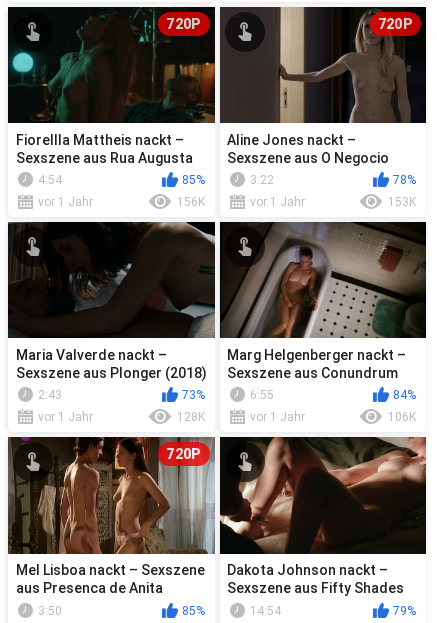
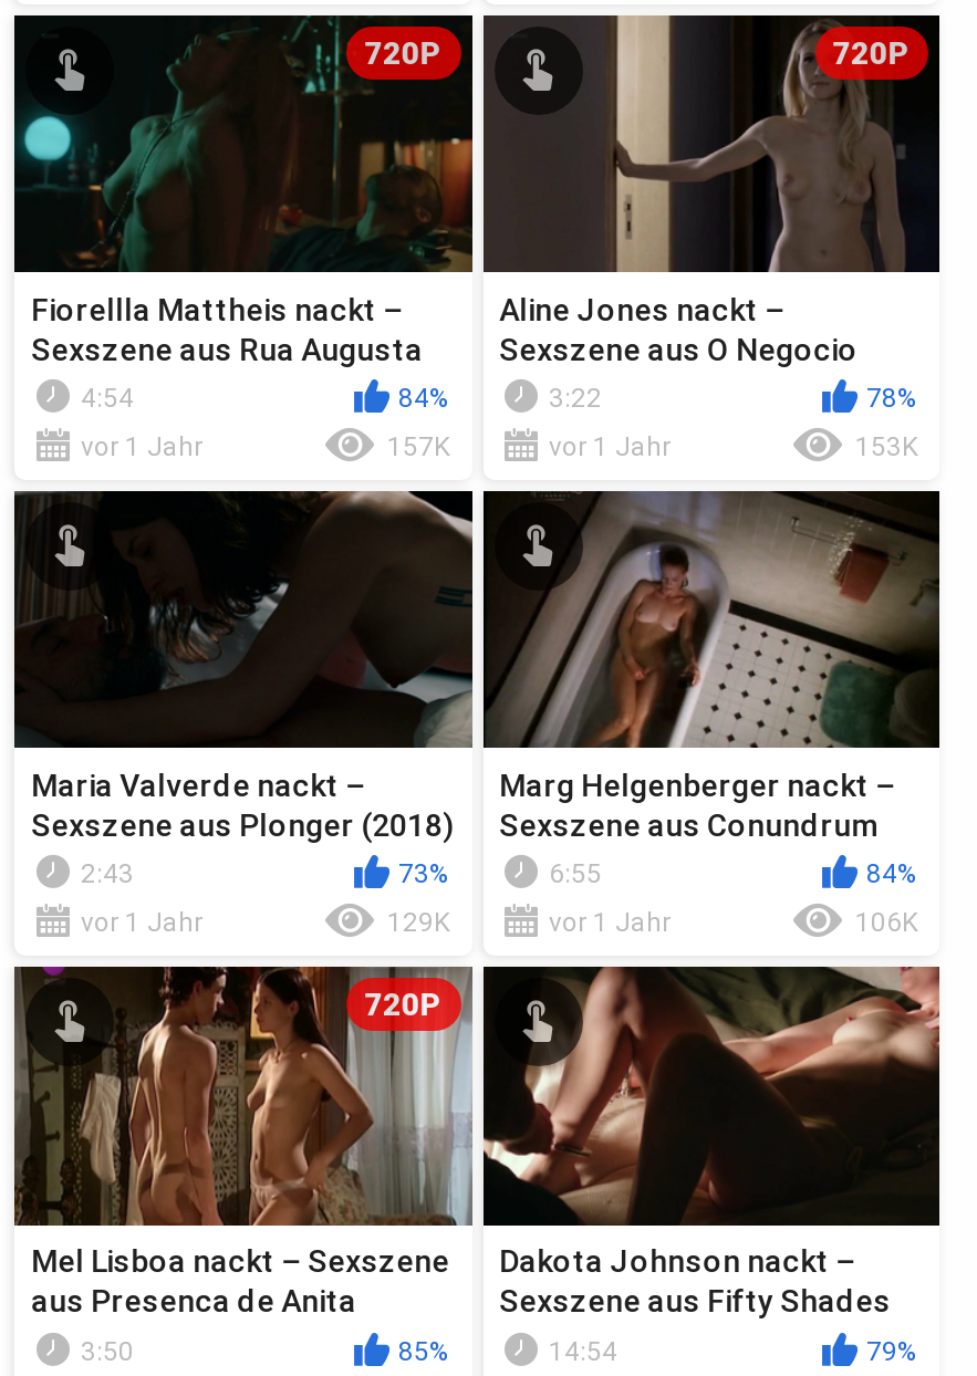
- 85%
+ 84%

- 156K
+ 157K

- 128K
+ 129K
